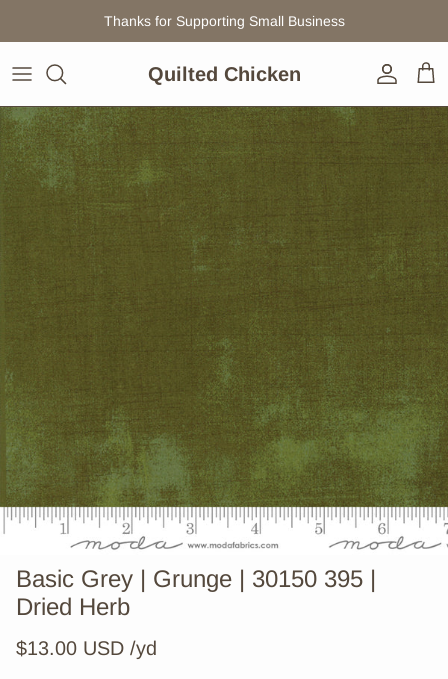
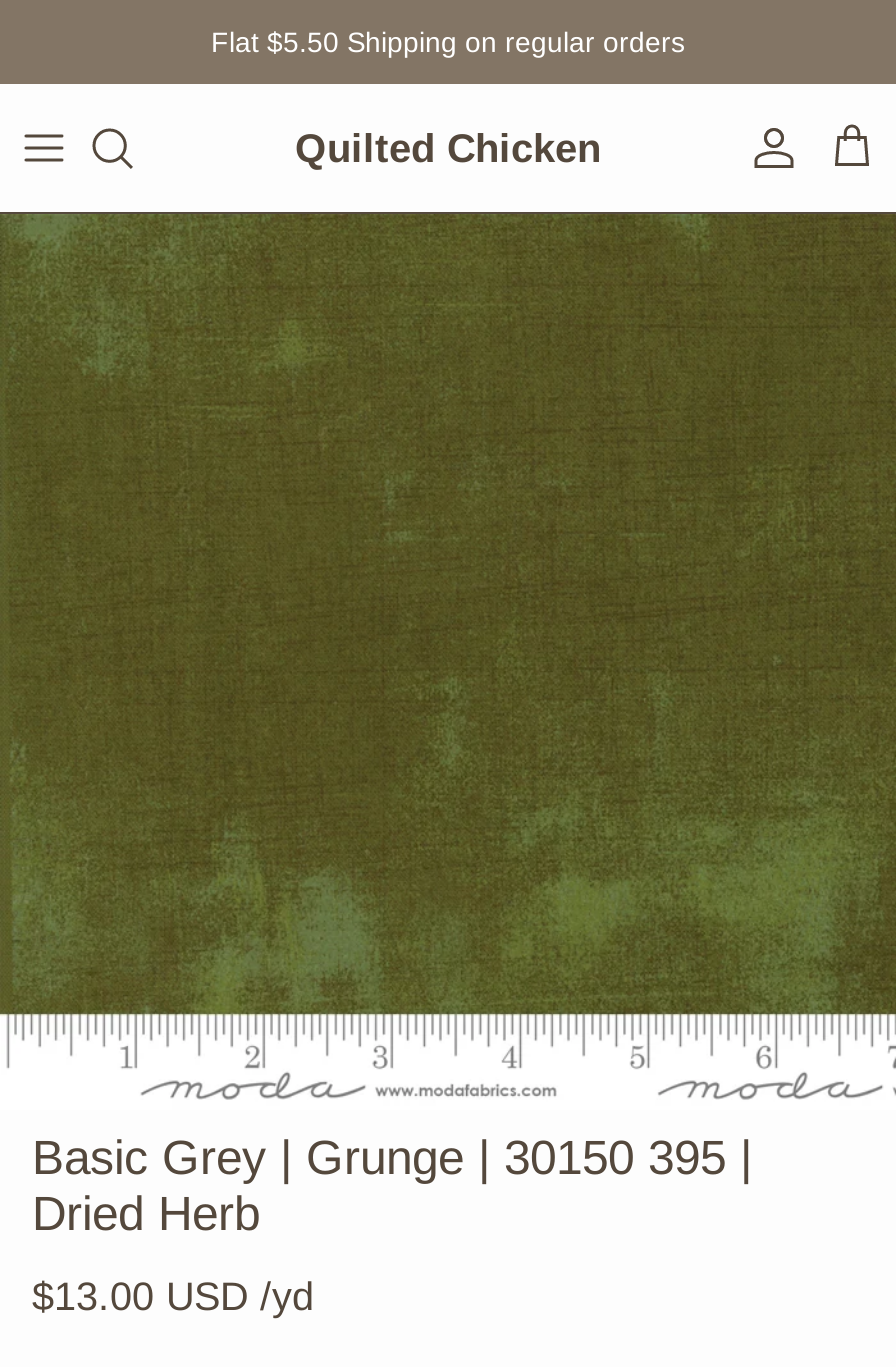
- Thanks for Supporting Small Business
+ Flat $5.50 Shipping on regular orders
